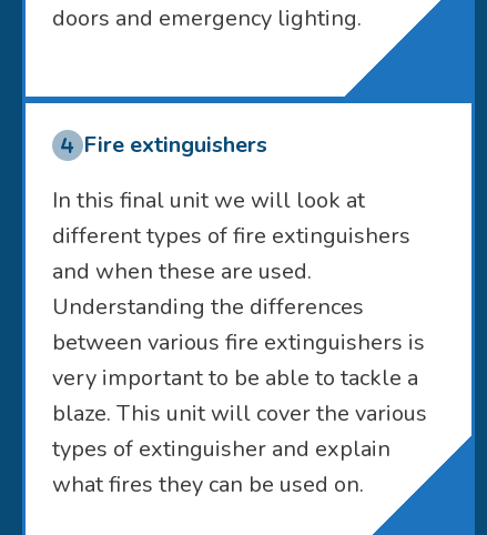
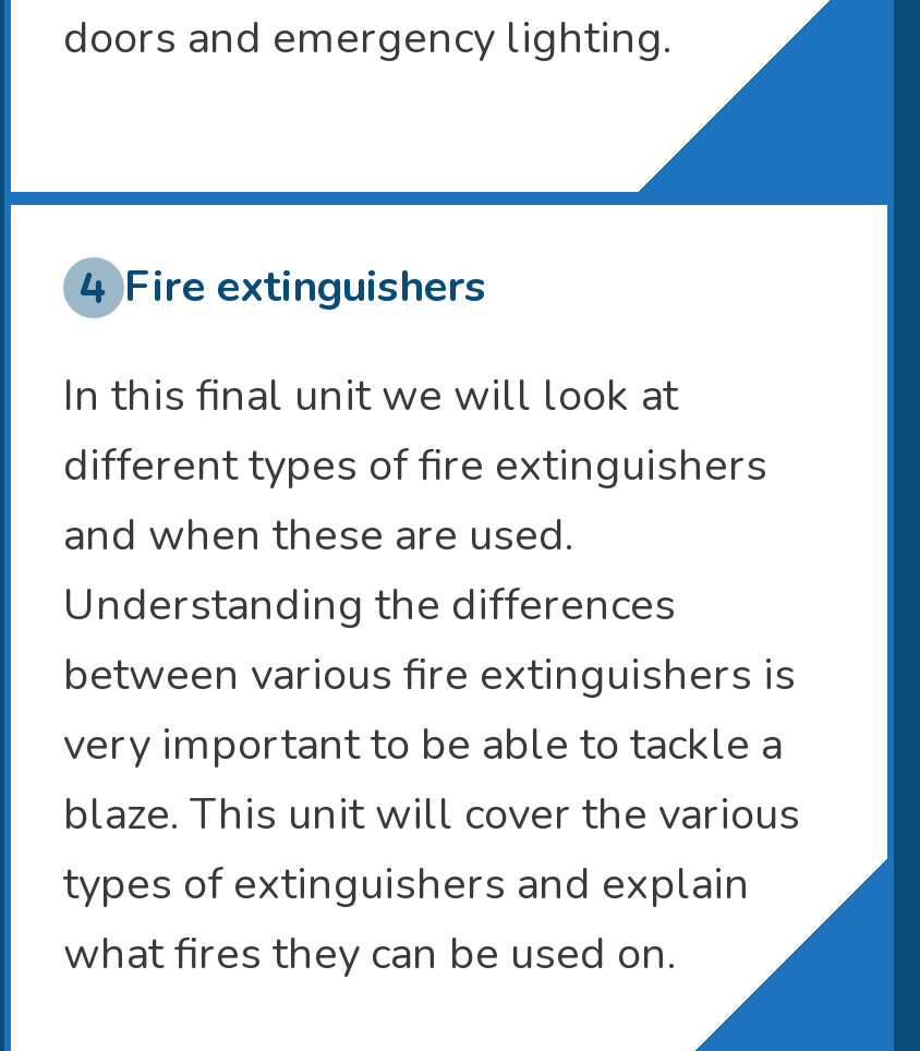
- types of extinguisher and explain
+ types of extinguishers and explain
